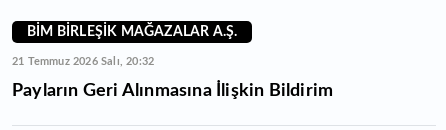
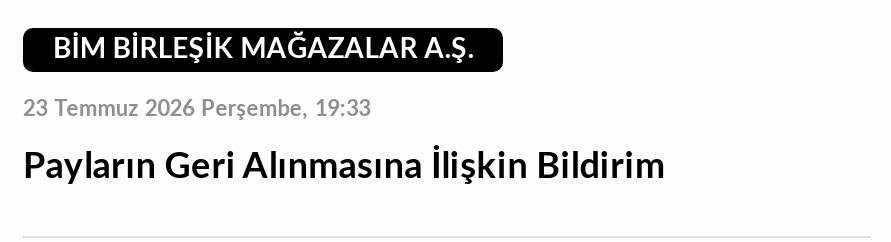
- 21 Temmuz 2026 Salı, 20:32
+ 23 Temmuz 2026 Perşembe, 19:33
